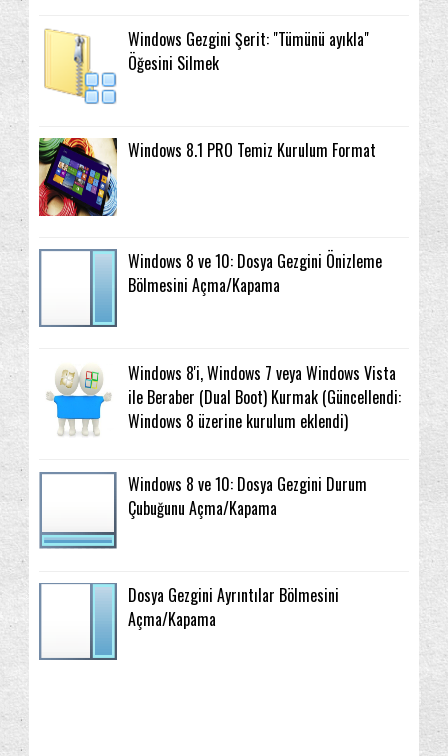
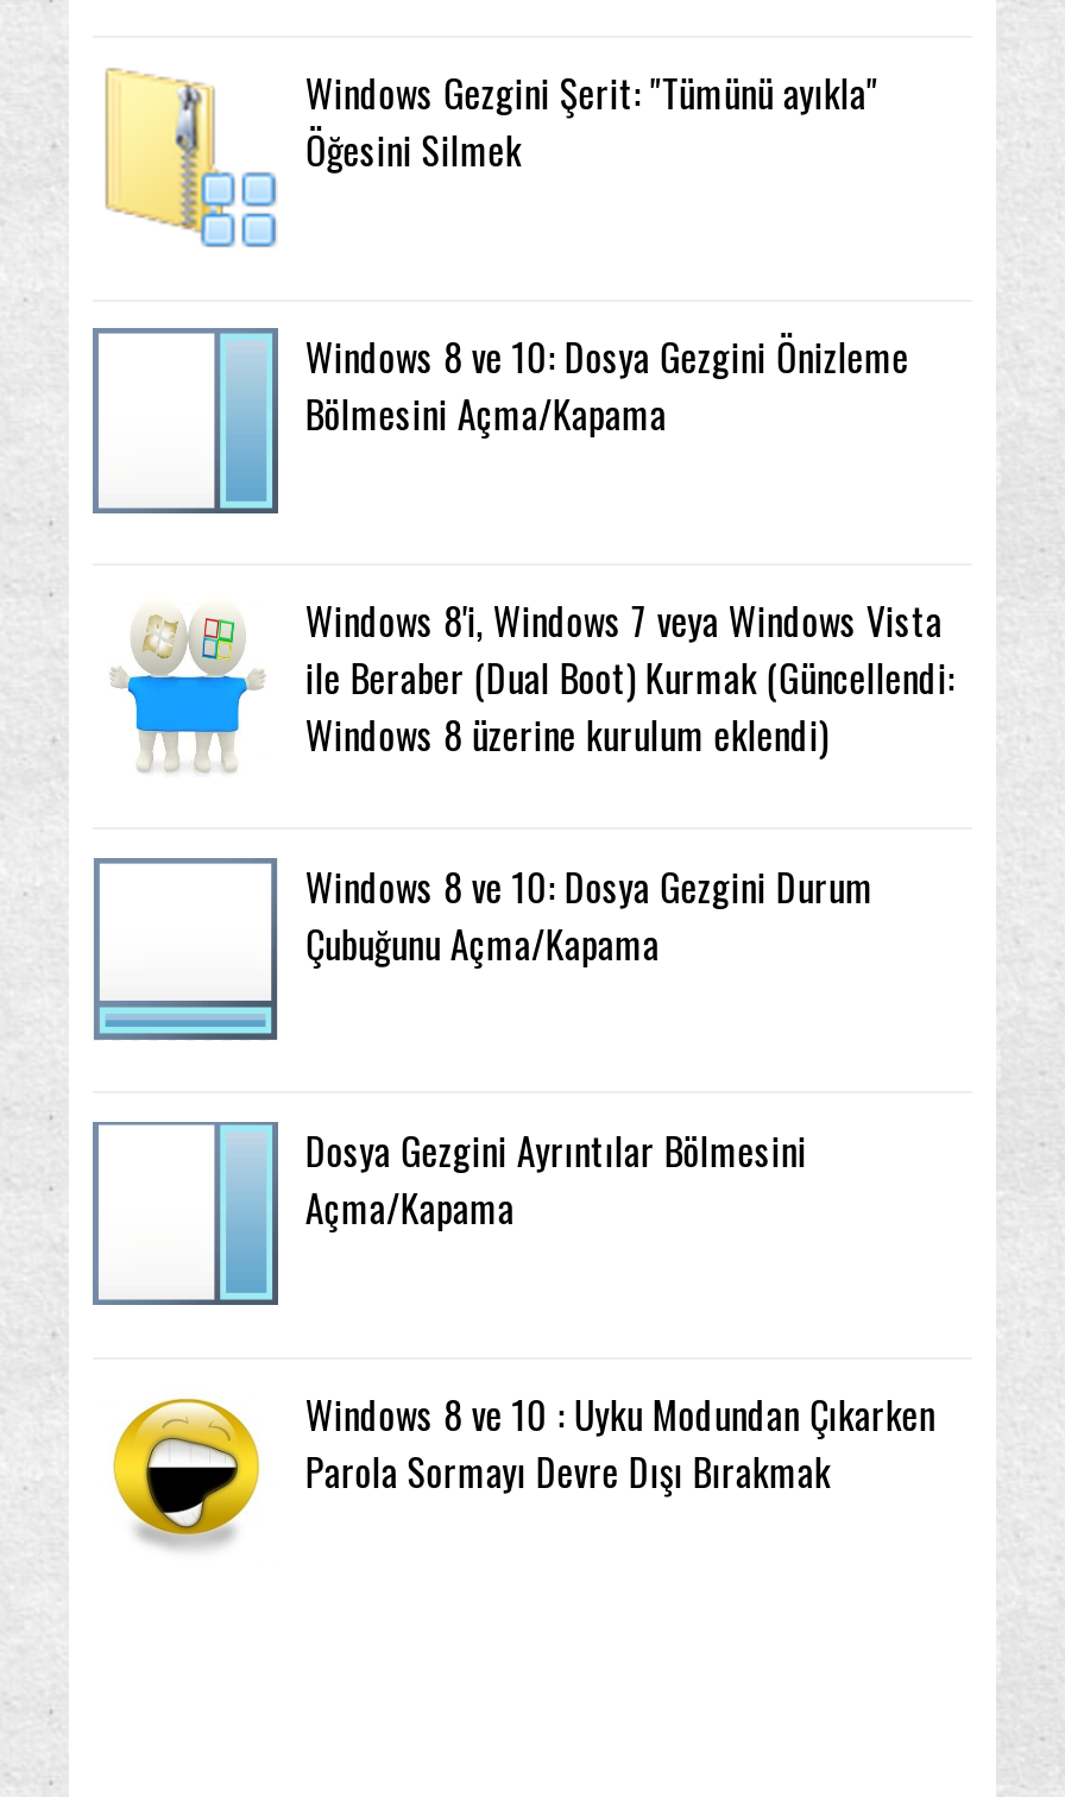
- [image]
- Windows 8.1 PRO Temiz Kurulum Format

moved up: [image] | Windows 8 ve 10: Dosya Gezgini Önizleme | Bölmesini Açma/Kapama | ... | Dosya Gezgini Ayrıntılar Bölmesini | Açma/Kapama

+ [image]
+ Windows 8 ve 10 : Uyku Modundan Çıkarken
+ Parola Sormayı Devre Dışı Bırakmak
